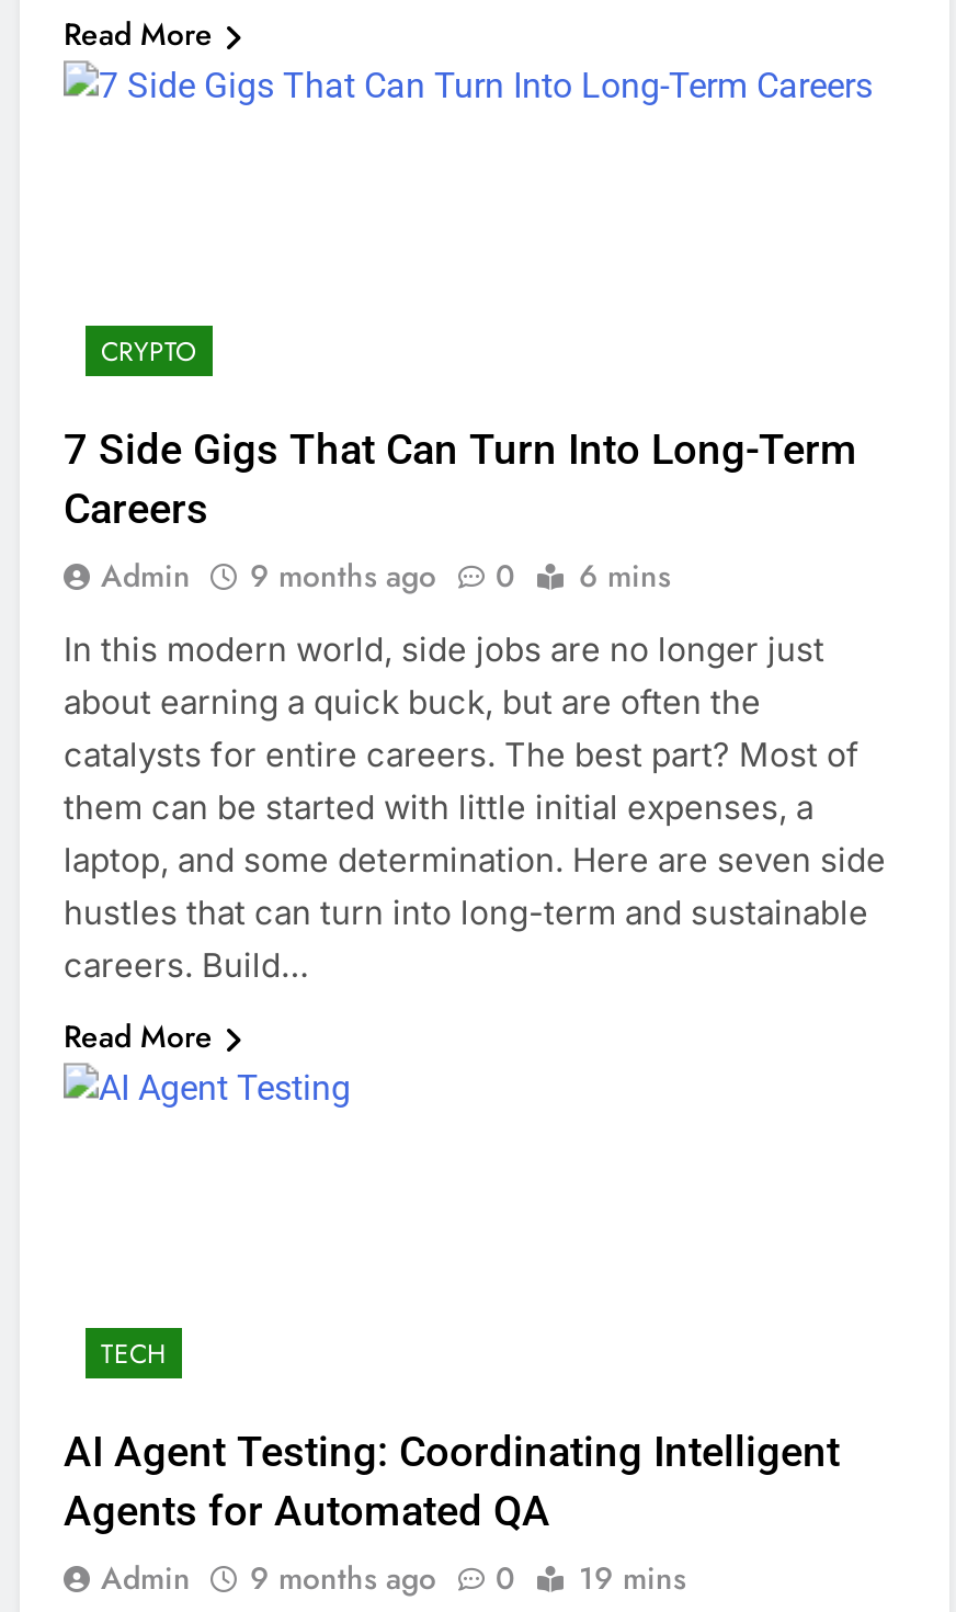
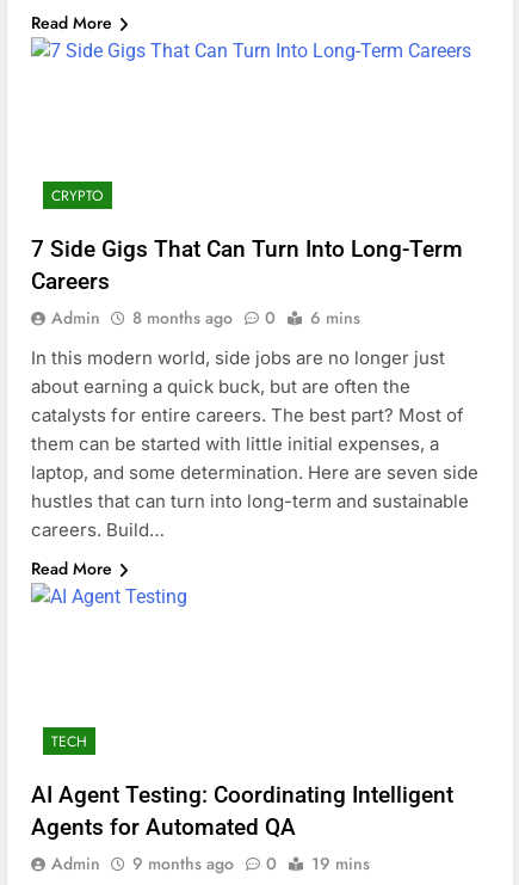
- Admin 9 months ago 0 6 mins
+ Admin 8 months ago 0 6 mins
